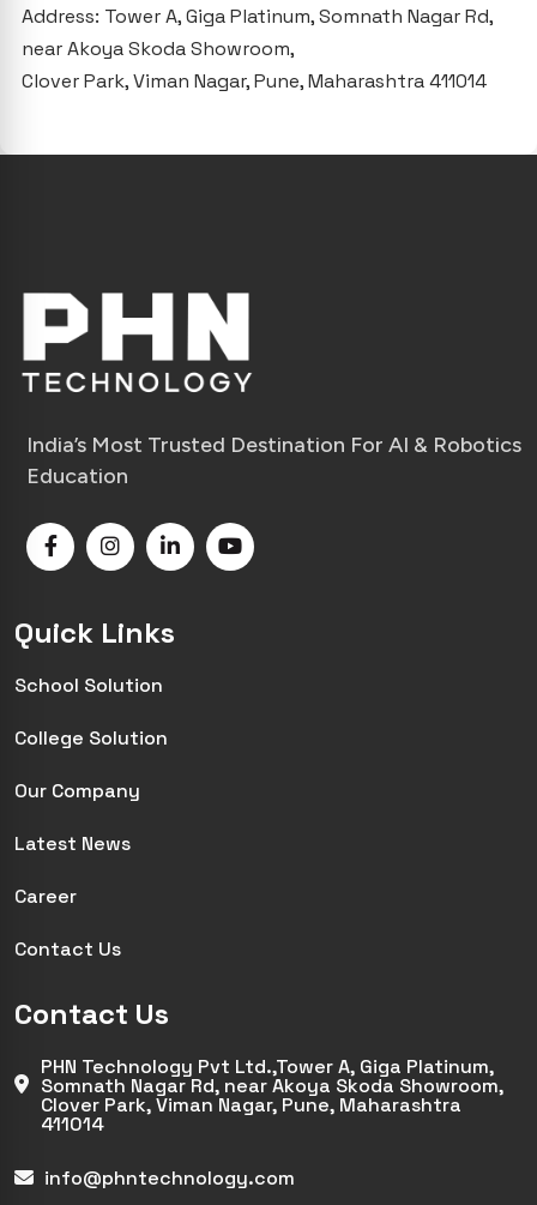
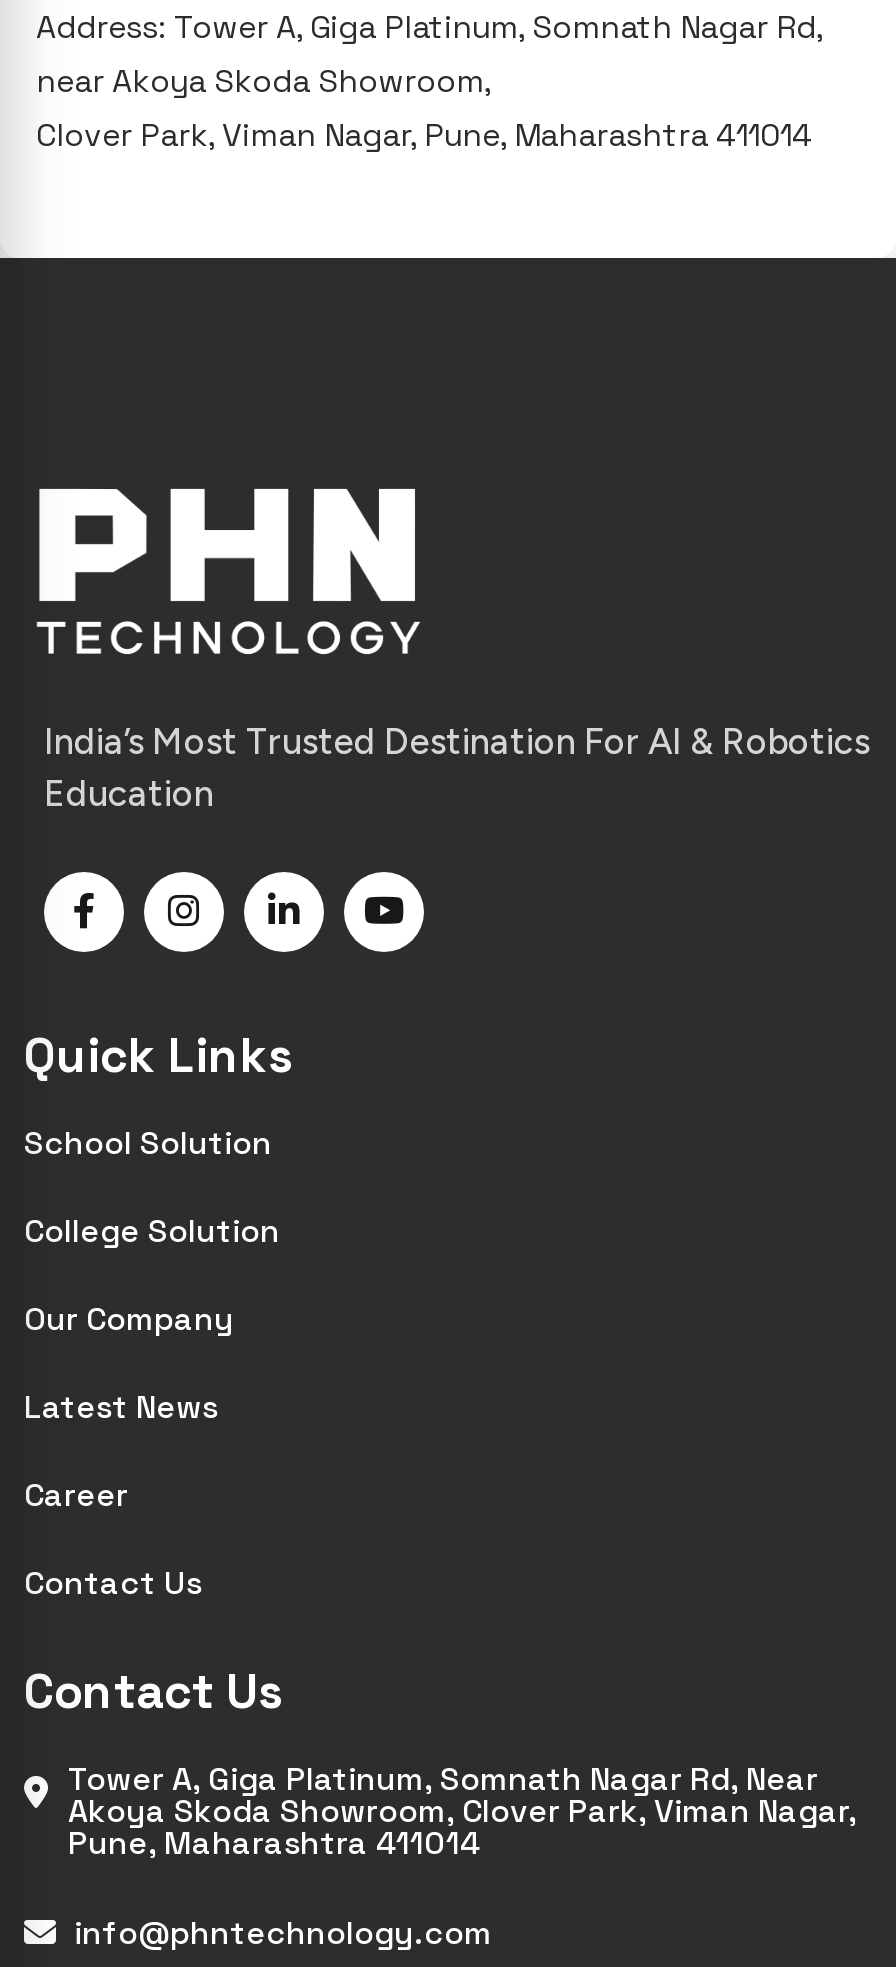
- PHN Technology Pvt Ltd.,Tower A, Giga Platinum,
- Somnath Nagar Rd, near Akoya Skoda Showroom,
- Clover Park, Viman Nagar, Pune, Maharashtra
- 411014
+ Tower A, Giga Platinum, Somnath Nagar Rd, Near
+ Akoya Skoda Showroom, Clover Park, Viman Nagar,
+ Pune, Maharashtra 411014
